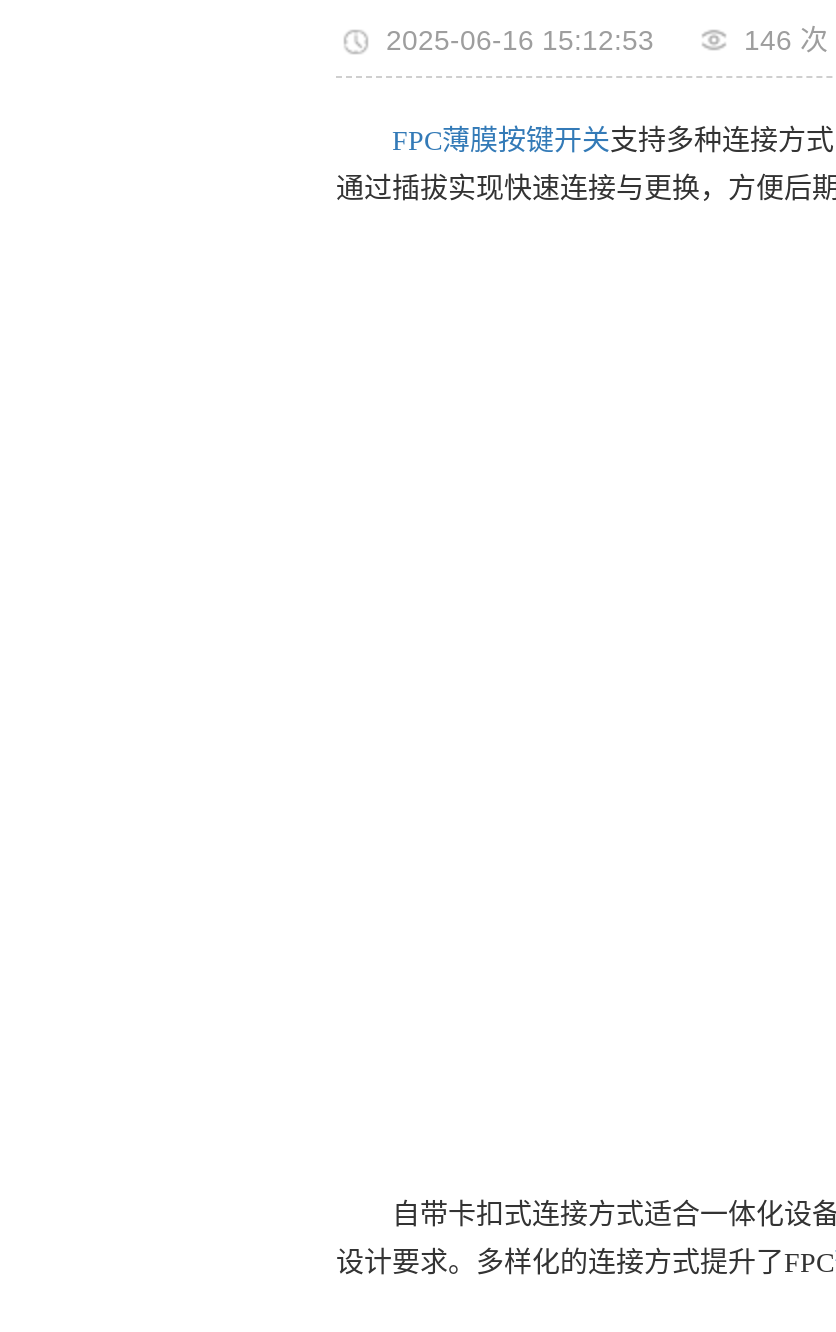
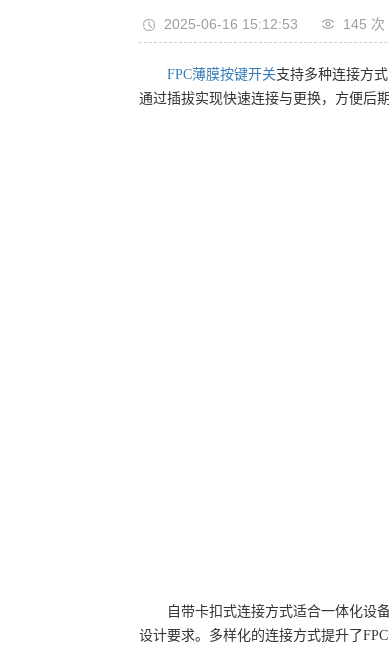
- 146次
+ 145次
